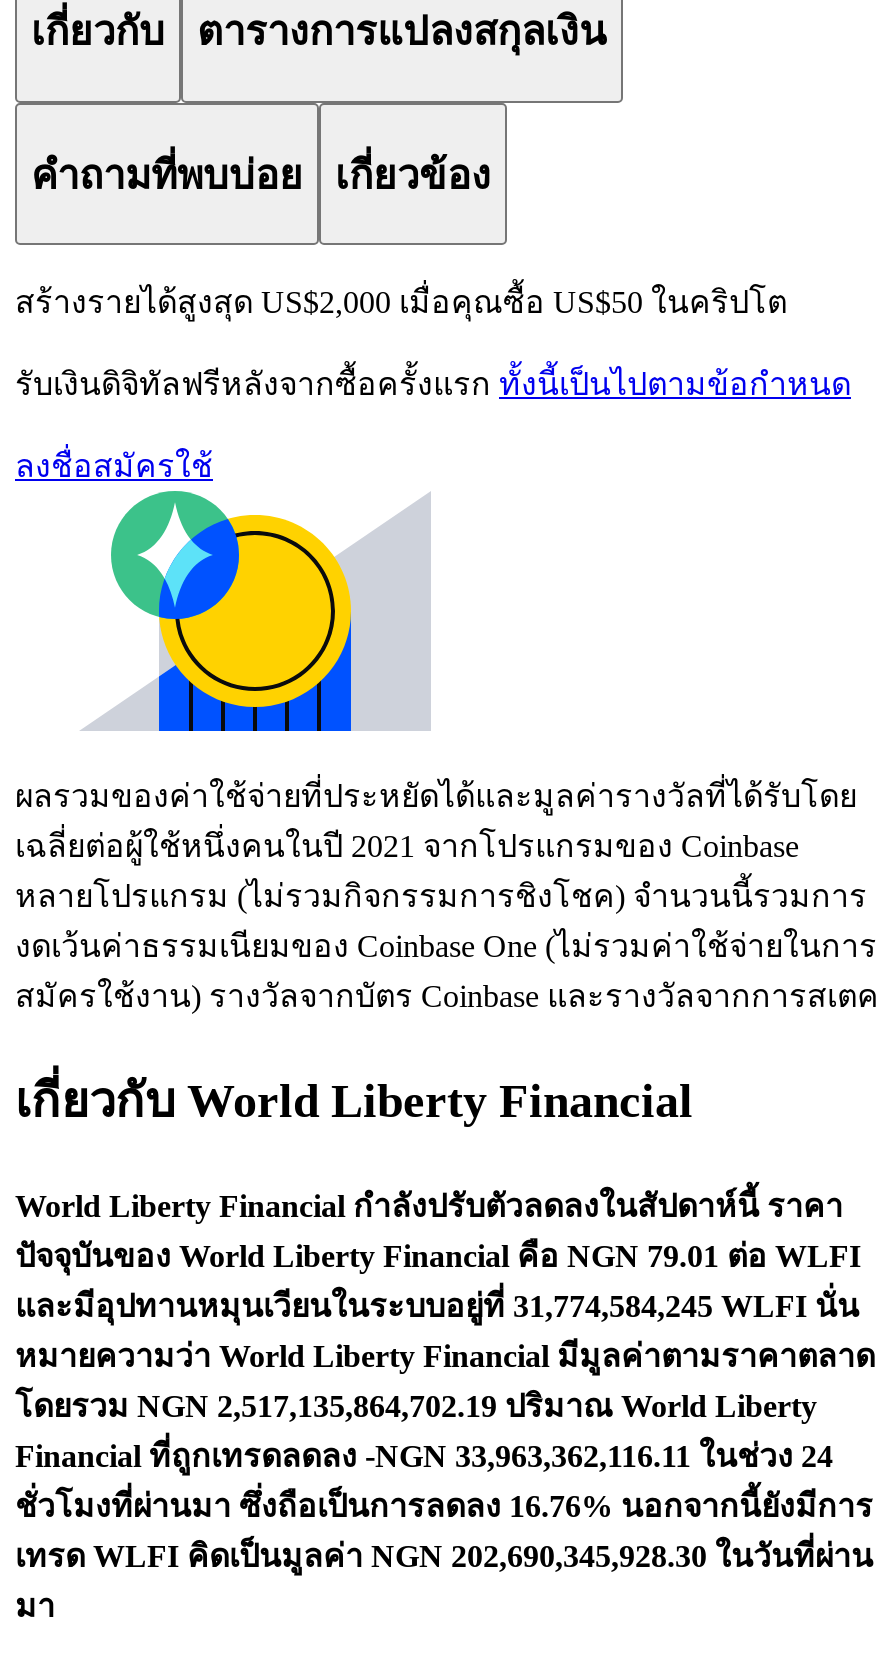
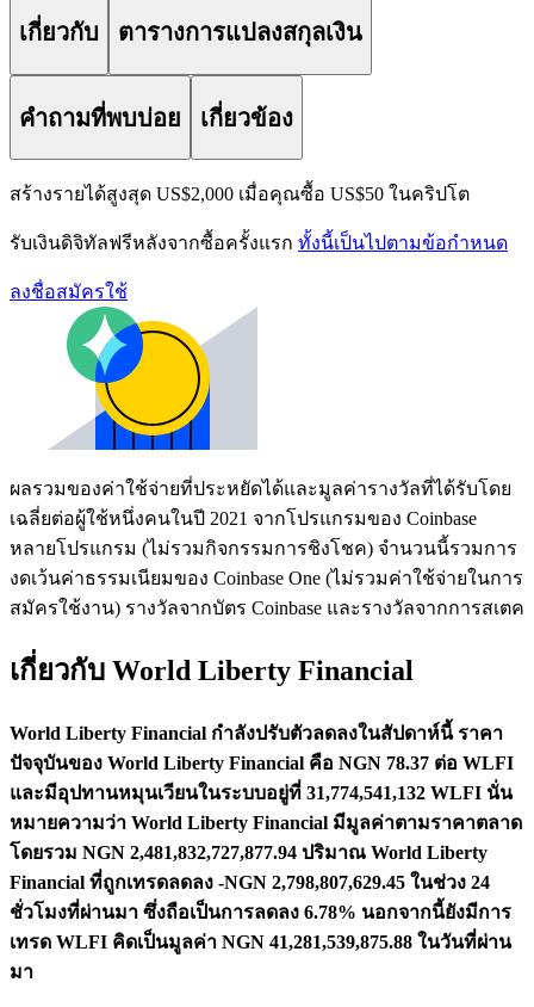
- ปัจจุบันของ World Liberty Financial คือ NGN 79.01 ต่อ WLFI
+ ปัจจุบันของ World Liberty Financial คือ NGN 78.37 ต่อ WLFI

- และมีอุปทานหมุนเวียนในระบบอยู่ที่ 31,774,584,245 WLFI นั่น
+ และมีอุปทานหมุนเวียนในระบบอยู่ที่ 31,774,541,132 WLFI นั่น

- โดยรวม NGN 2,517,135,864,702.19 ปริมาณ World Liberty
+ โดยรวม NGN 2,481,832,727,877.94 ปริมาณ World Liberty

- Financial ที่ถูกเทรดลดลง -NGN 33,963,362,116.11 ในช่วง 24
+ Financial ที่ถูกเทรดลดลง -NGN 2,798,807,629.45 ในช่วง 24

- ชั่วโมงที่ผ่านมา ซึ่งถือเป็นการลดลง 16.76% นอกจากนี้ยังมีการ
+ ชั่วโมงที่ผ่านมา ซึ่งถือเป็นการลดลง 6.78% นอกจากนี้ยังมีการ

- เทรด WLFI คิดเป็นมูลค่า NGN 202,690,345,928.30 ในวันที่ผ่าน
+ เทรด WLFI คิดเป็นมูลค่า NGN 41,281,539,875.88 ในวันที่ผ่าน
